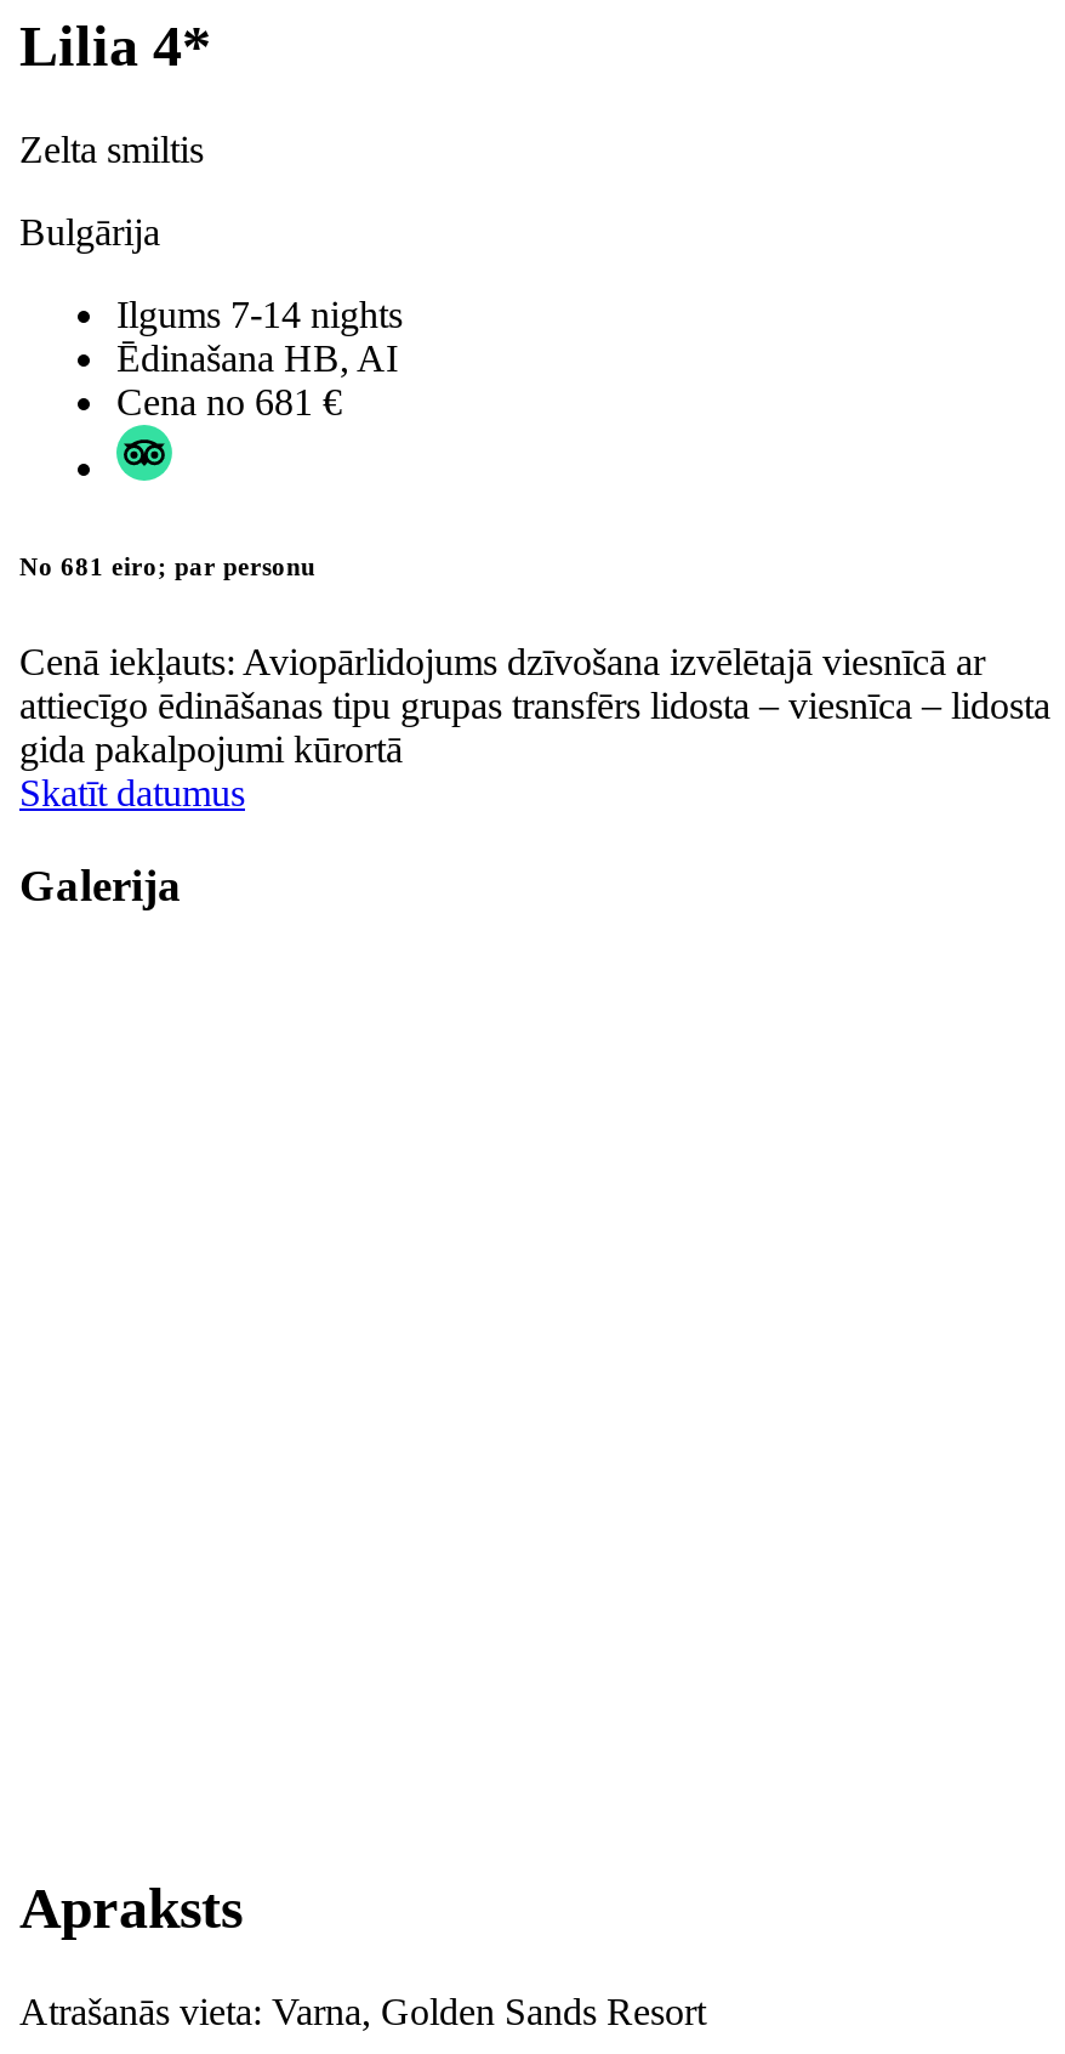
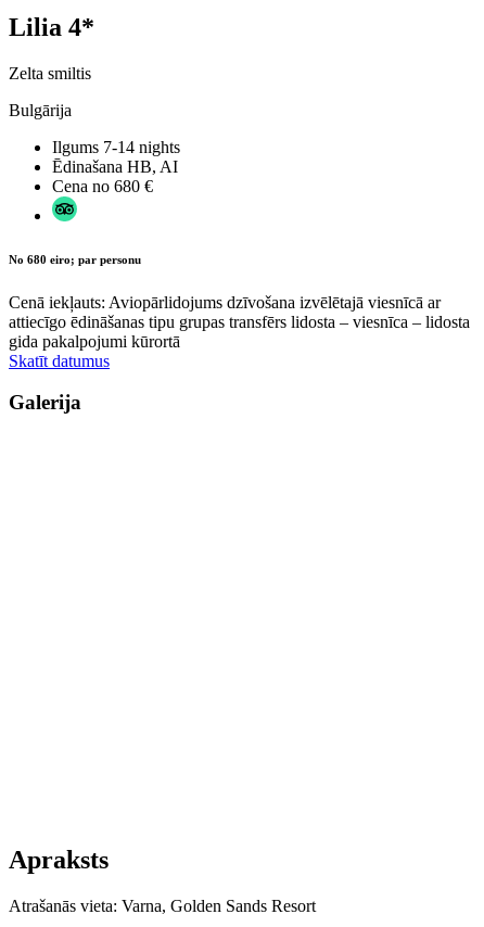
- Cena no 681 €
+ Cena no 680 €

- No 681 eiro; par personu
+ No 680 eiro; par personu
